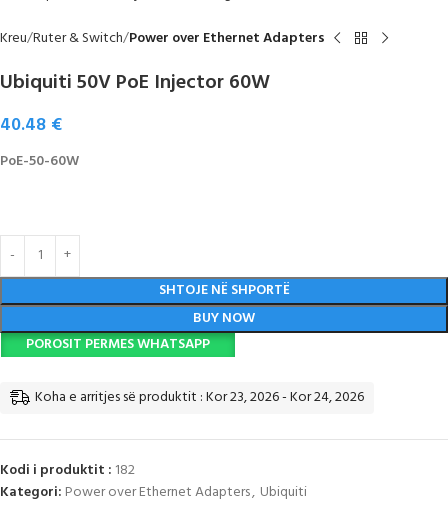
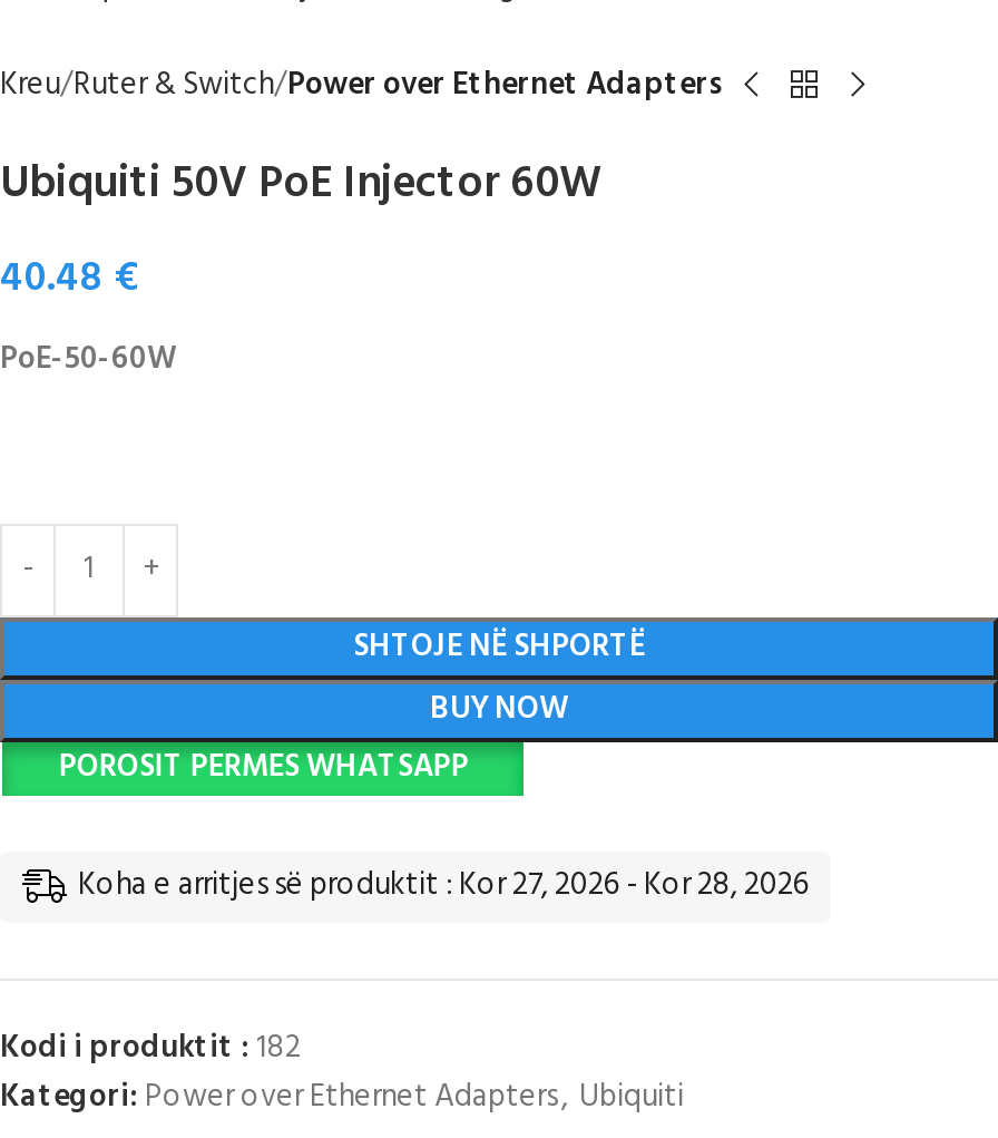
- Koha e arritjes së produktit : Kor 23, 2026 - Kor 24, 2026
+ Koha e arritjes së produktit : Kor 27, 2026 - Kor 28, 2026
